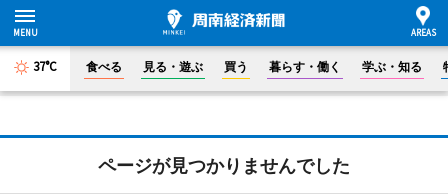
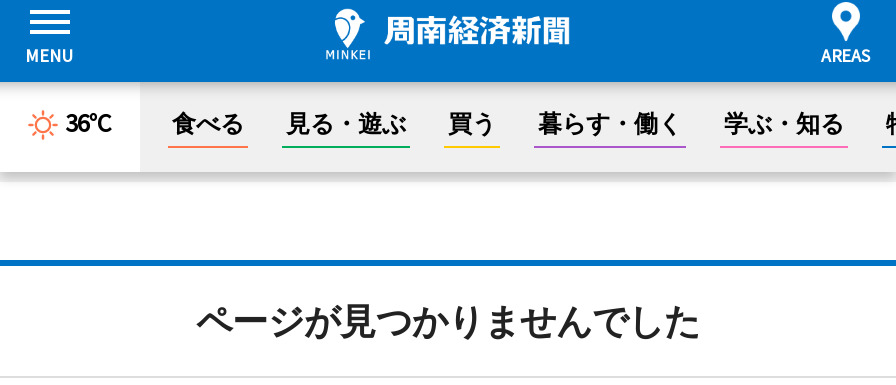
- 37°C
+ 36°C
